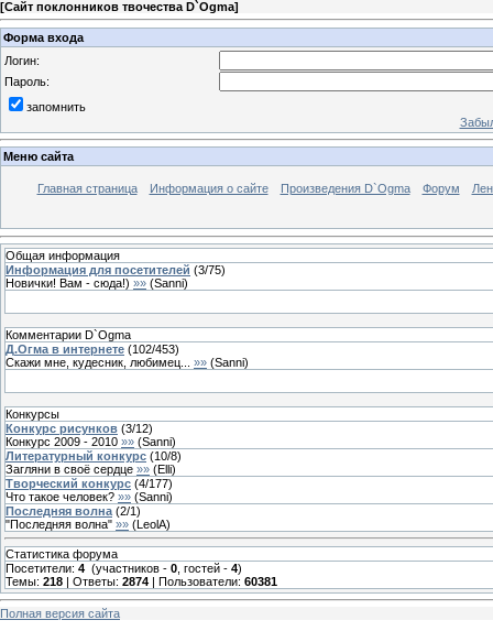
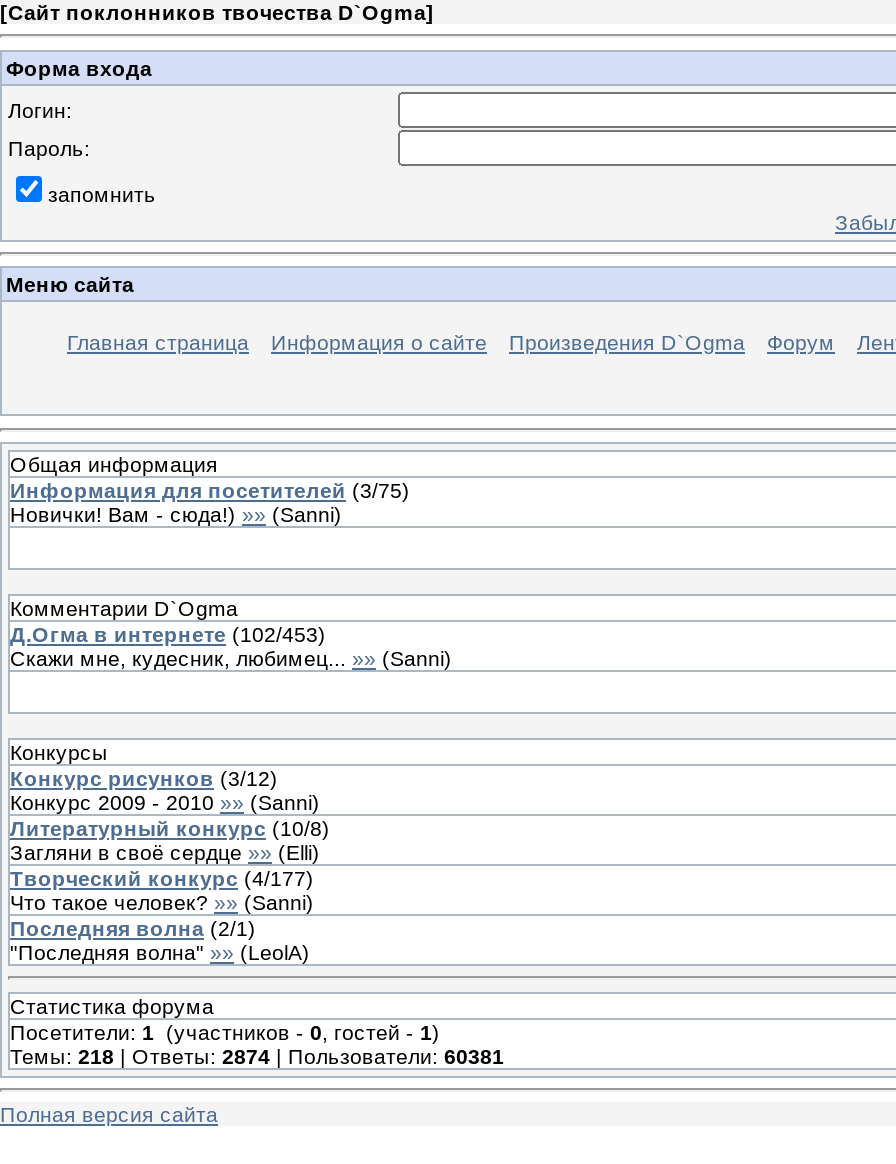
- Посетители: 4 (участников - 0, гостей - 4)
+ Посетители: 1 (участников - 0, гостей - 1)
